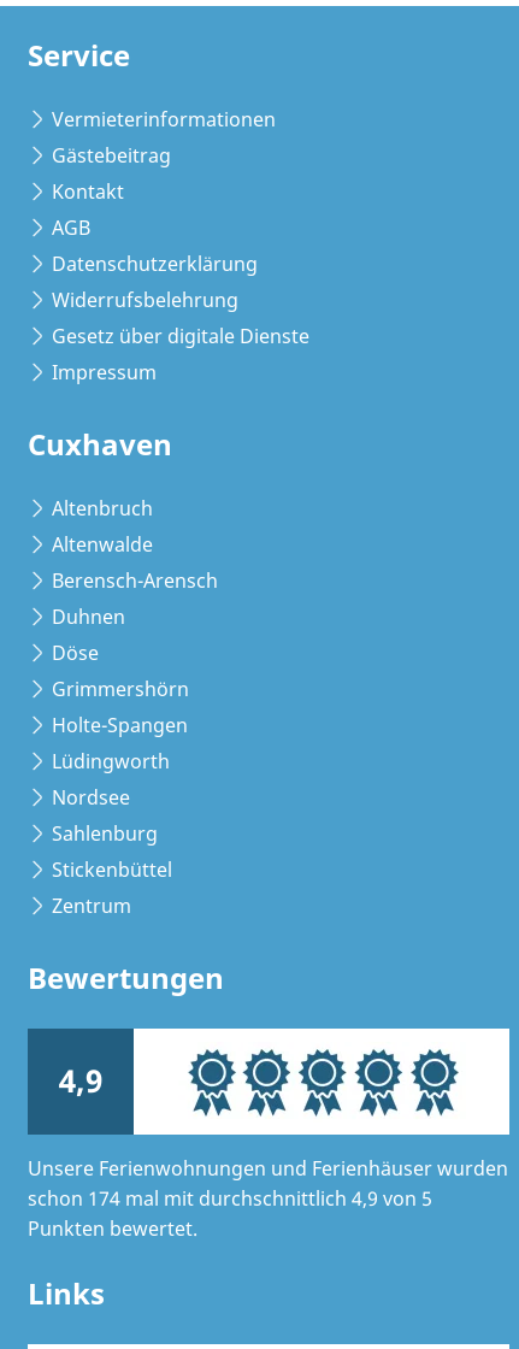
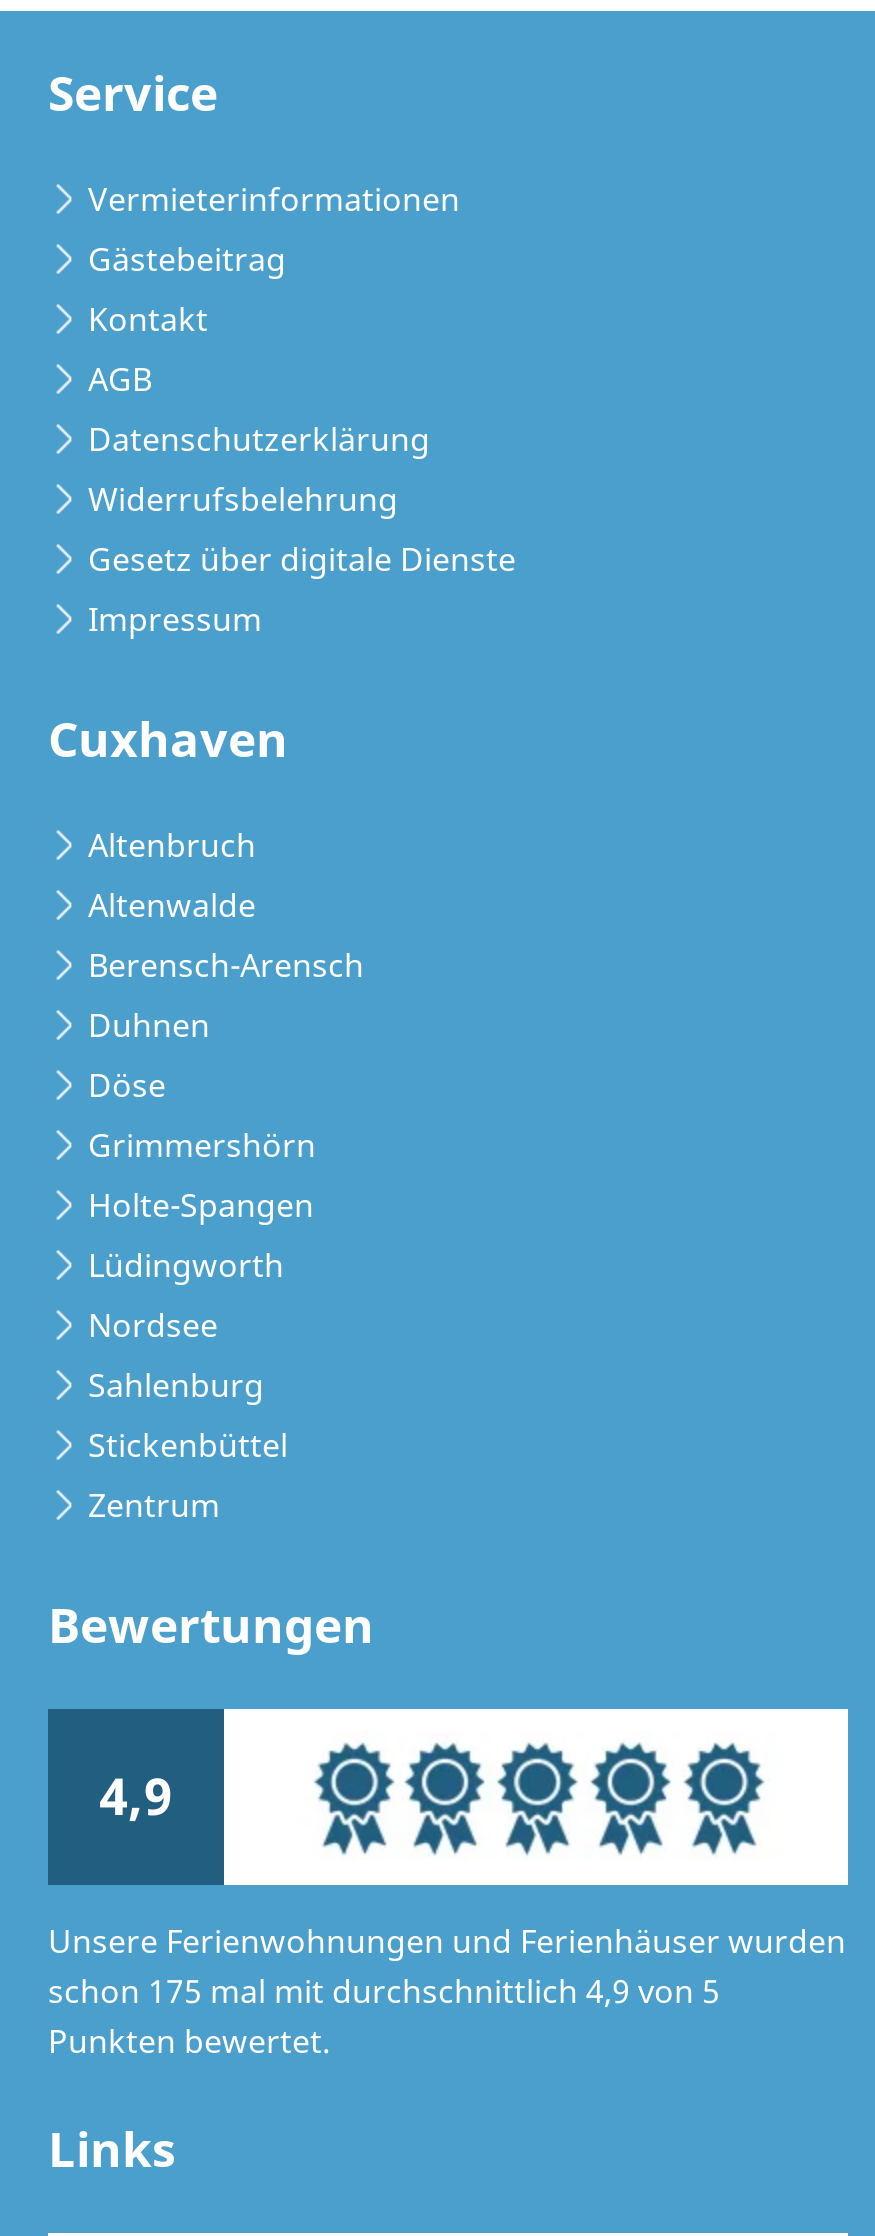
- schon 174 mal mit durchschnittlich 4,9 von 5
+ schon 175 mal mit durchschnittlich 4,9 von 5
